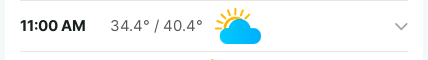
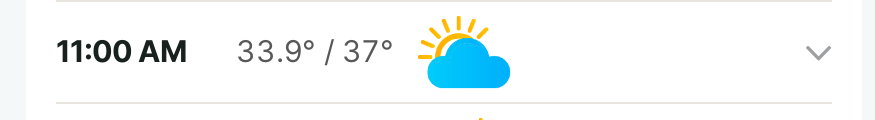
- [image]
- 11:00 AM 34.4° / 40.4°
+ [image]
+ 11:00 AM 33.9° / 37°
